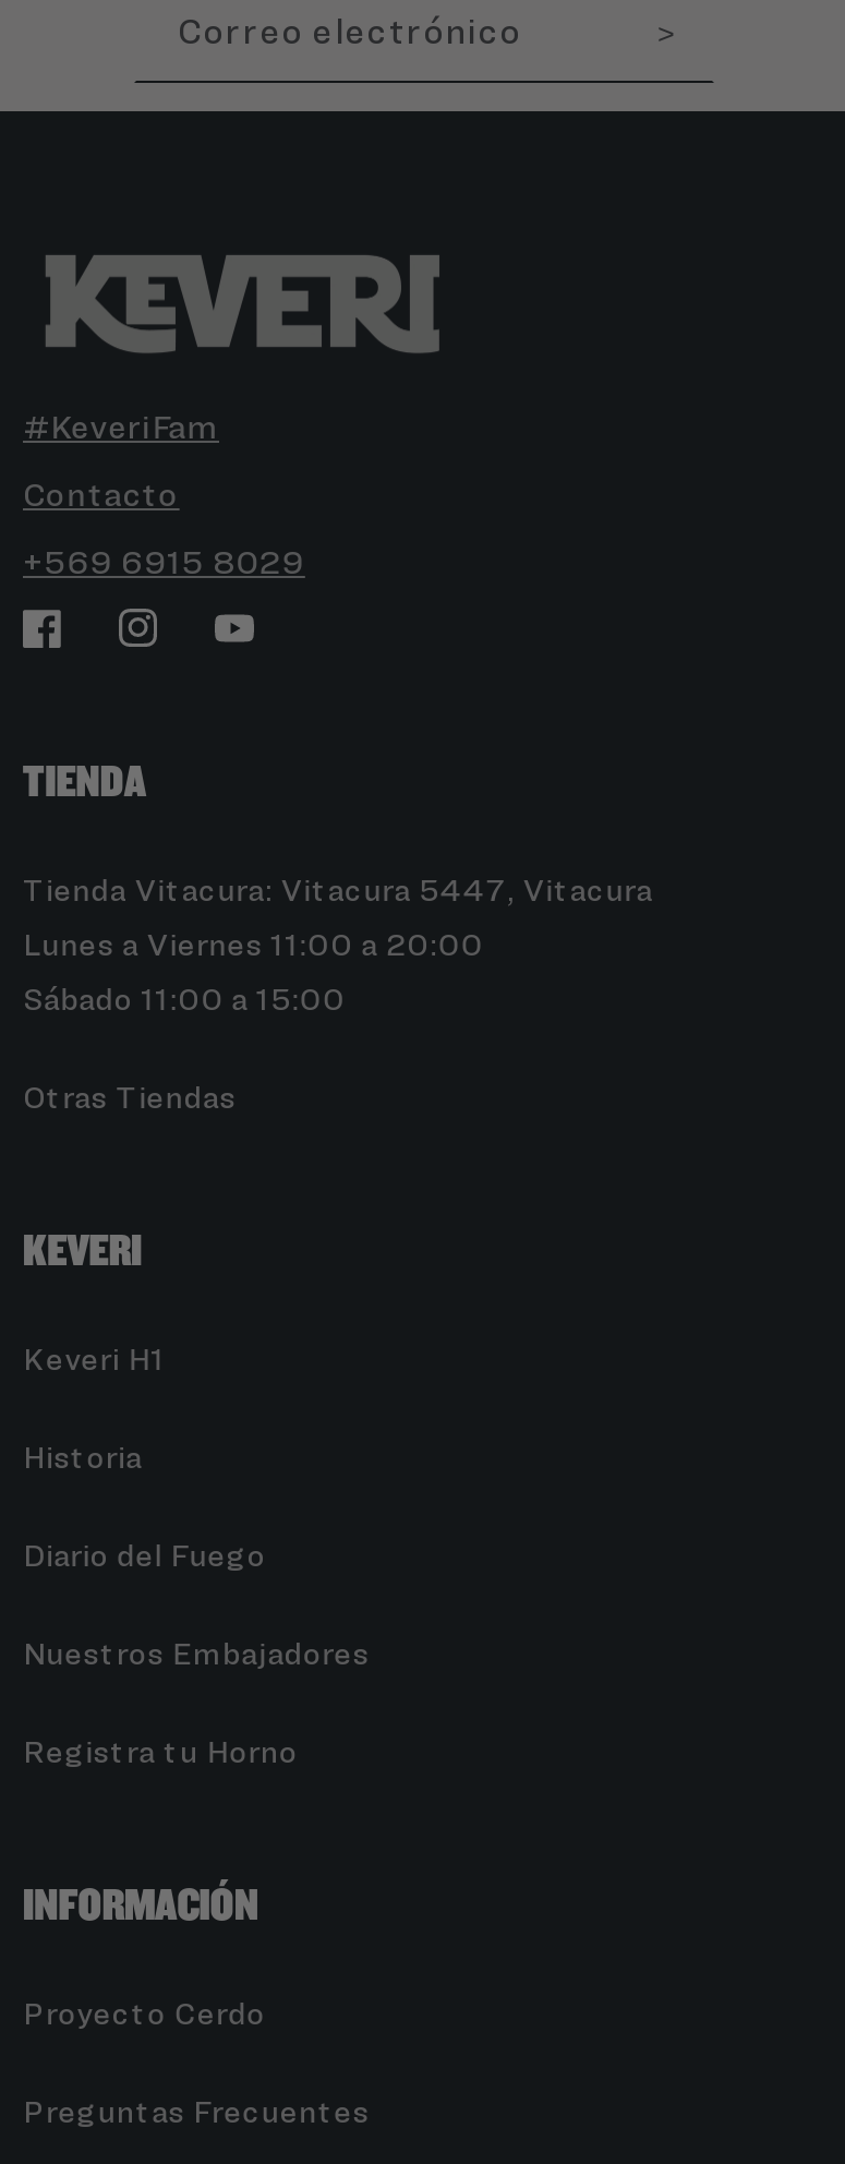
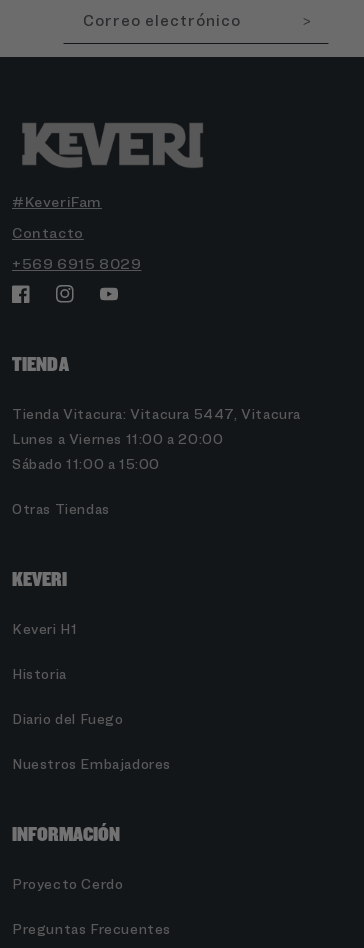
- Registra tu Horno
